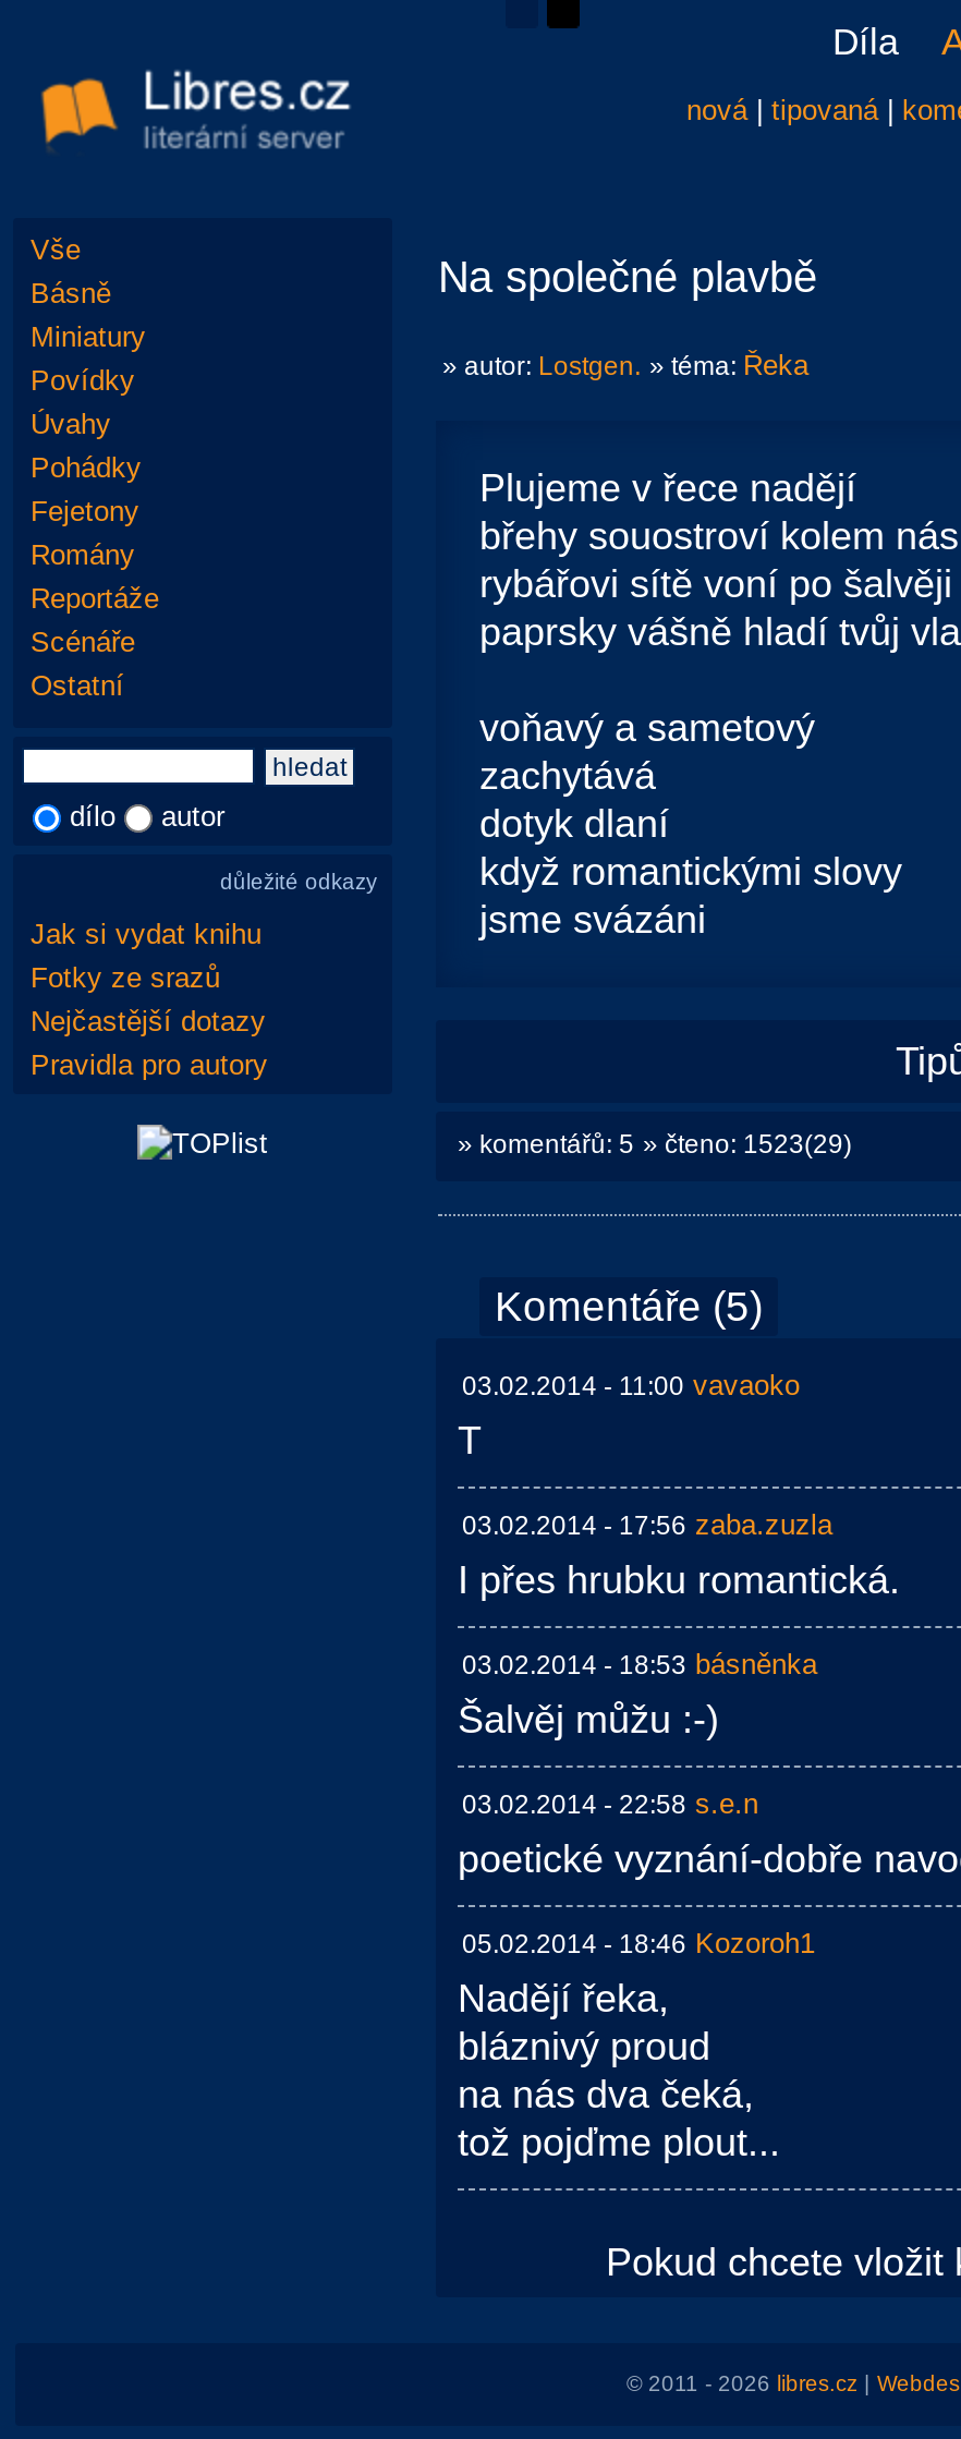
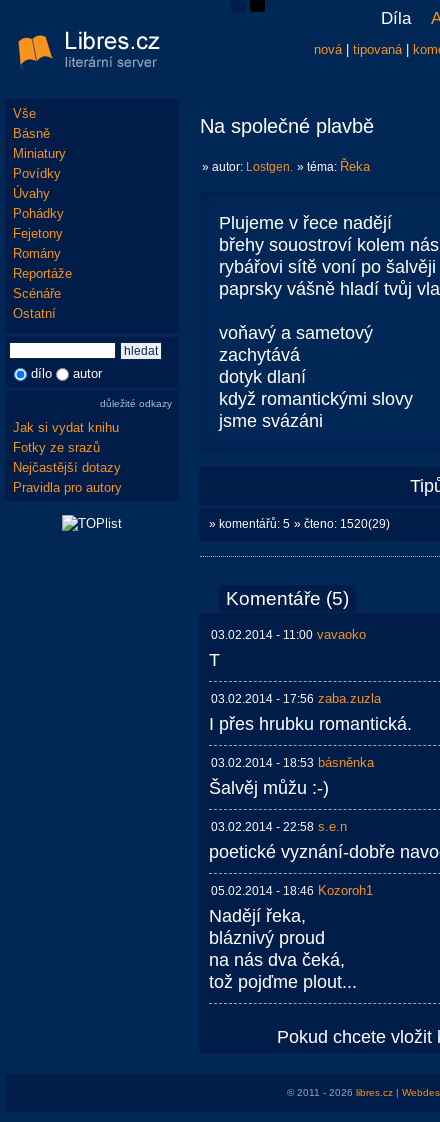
- » komentářů: 5 » čteno: 1523(29)
+ » komentářů: 5 » čteno: 1520(29)
